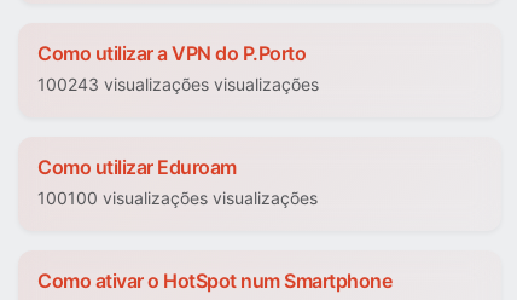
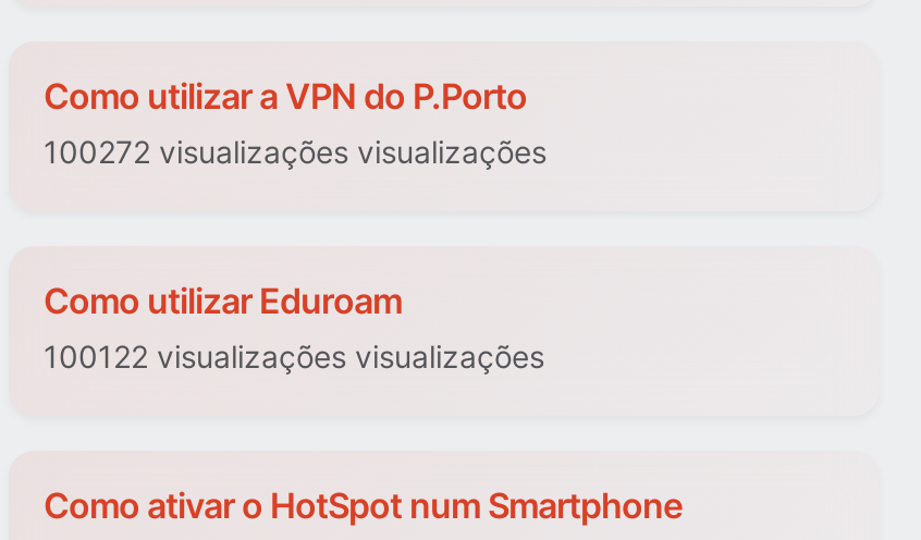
- 100243 visualizações visualizações
+ 100272 visualizações visualizações

- 100100 visualizações visualizações
+ 100122 visualizações visualizações
